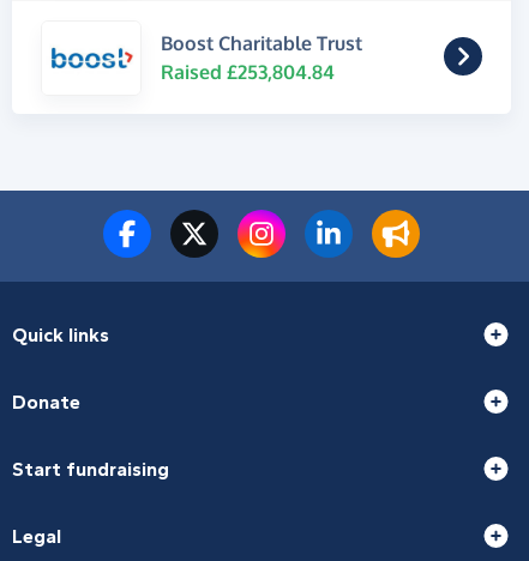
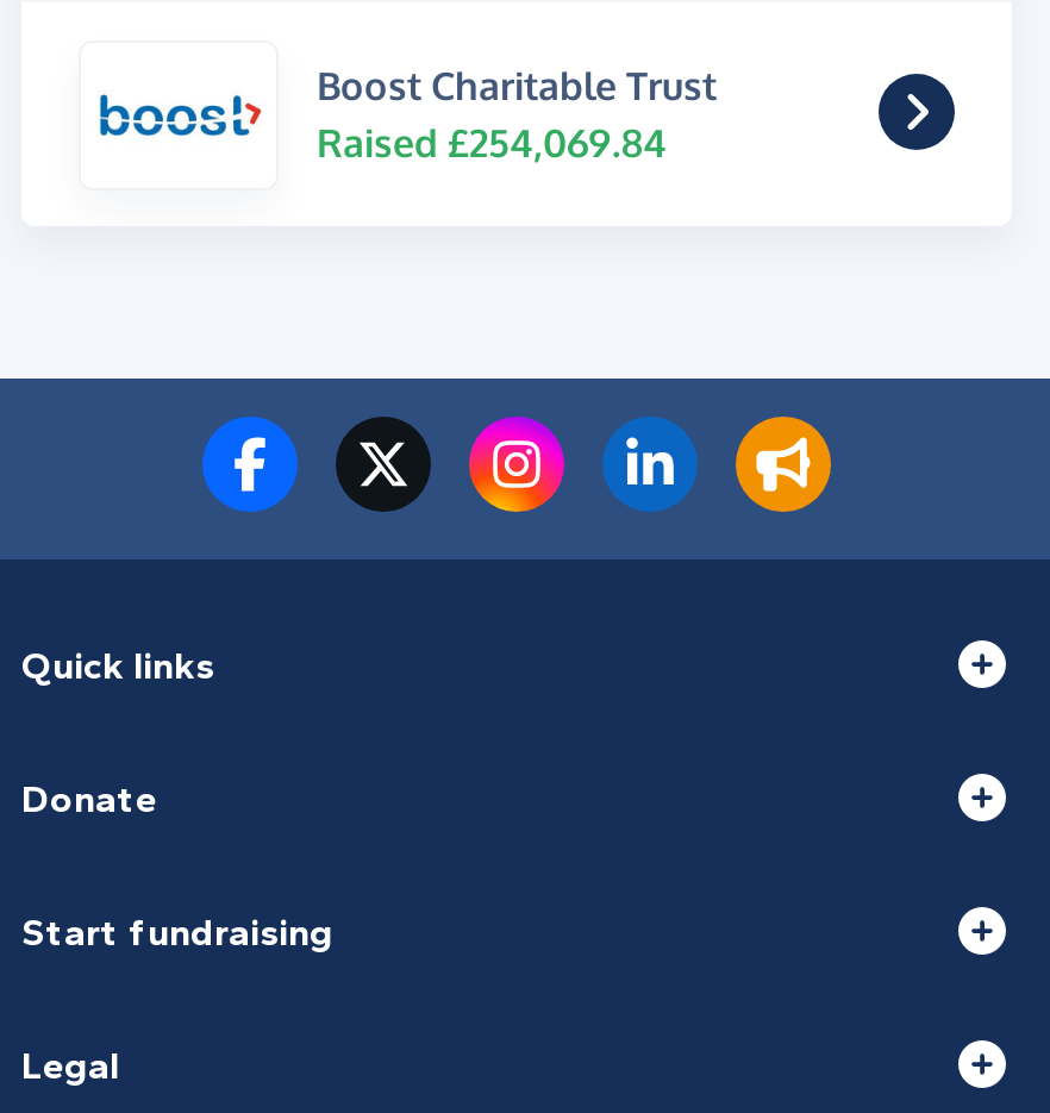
- Raised £253,804.84
+ Raised £254,069.84
